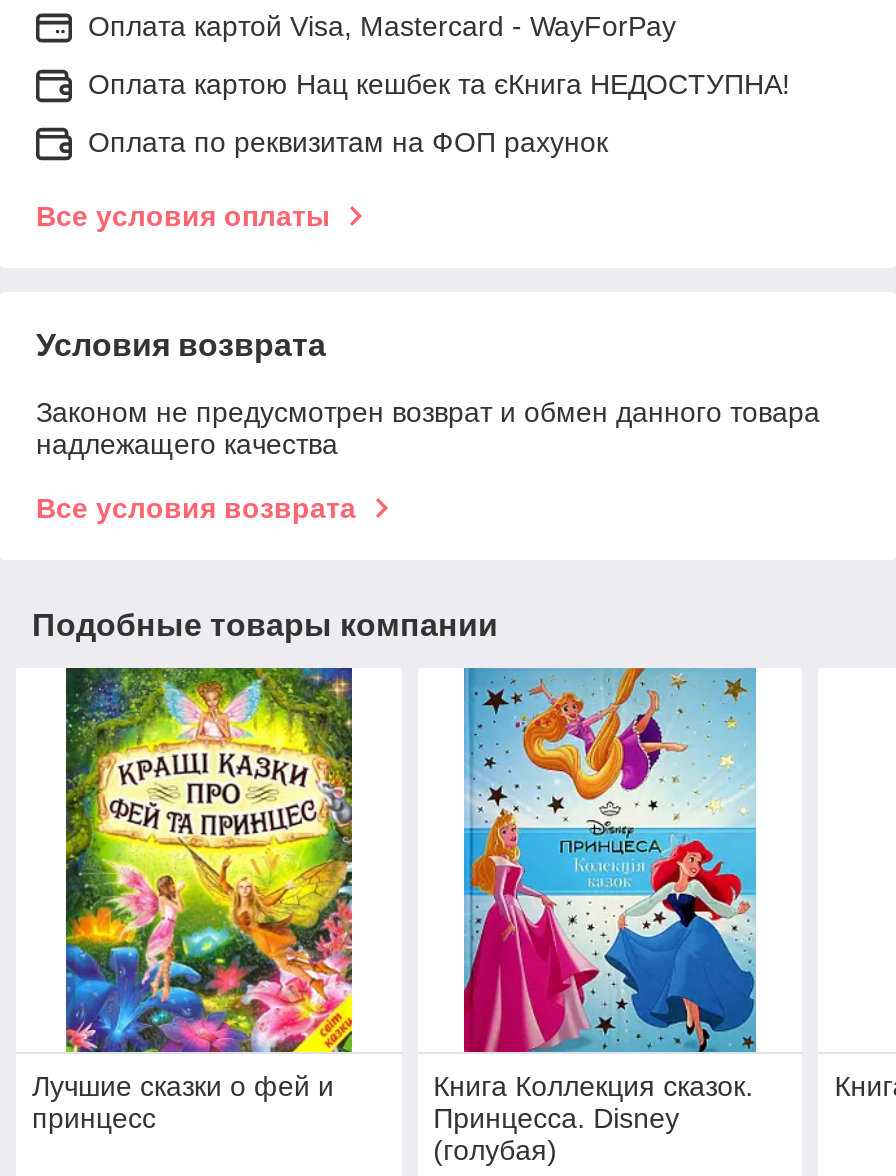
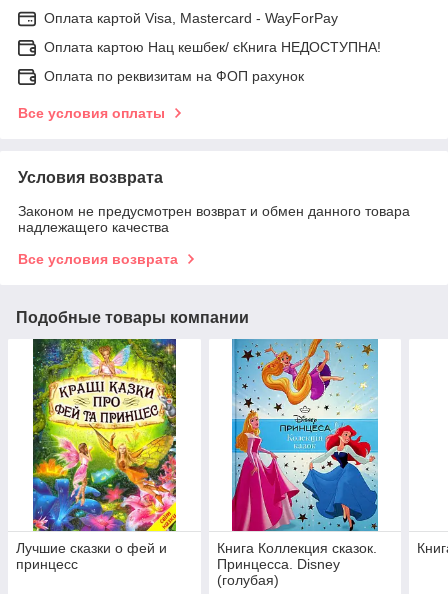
- Оплата картою Нац кешбек та єКнига НЕДОСТУПНА!
+ Оплата картою Нац кешбек/ єКнига НЕДОСТУПНА!
